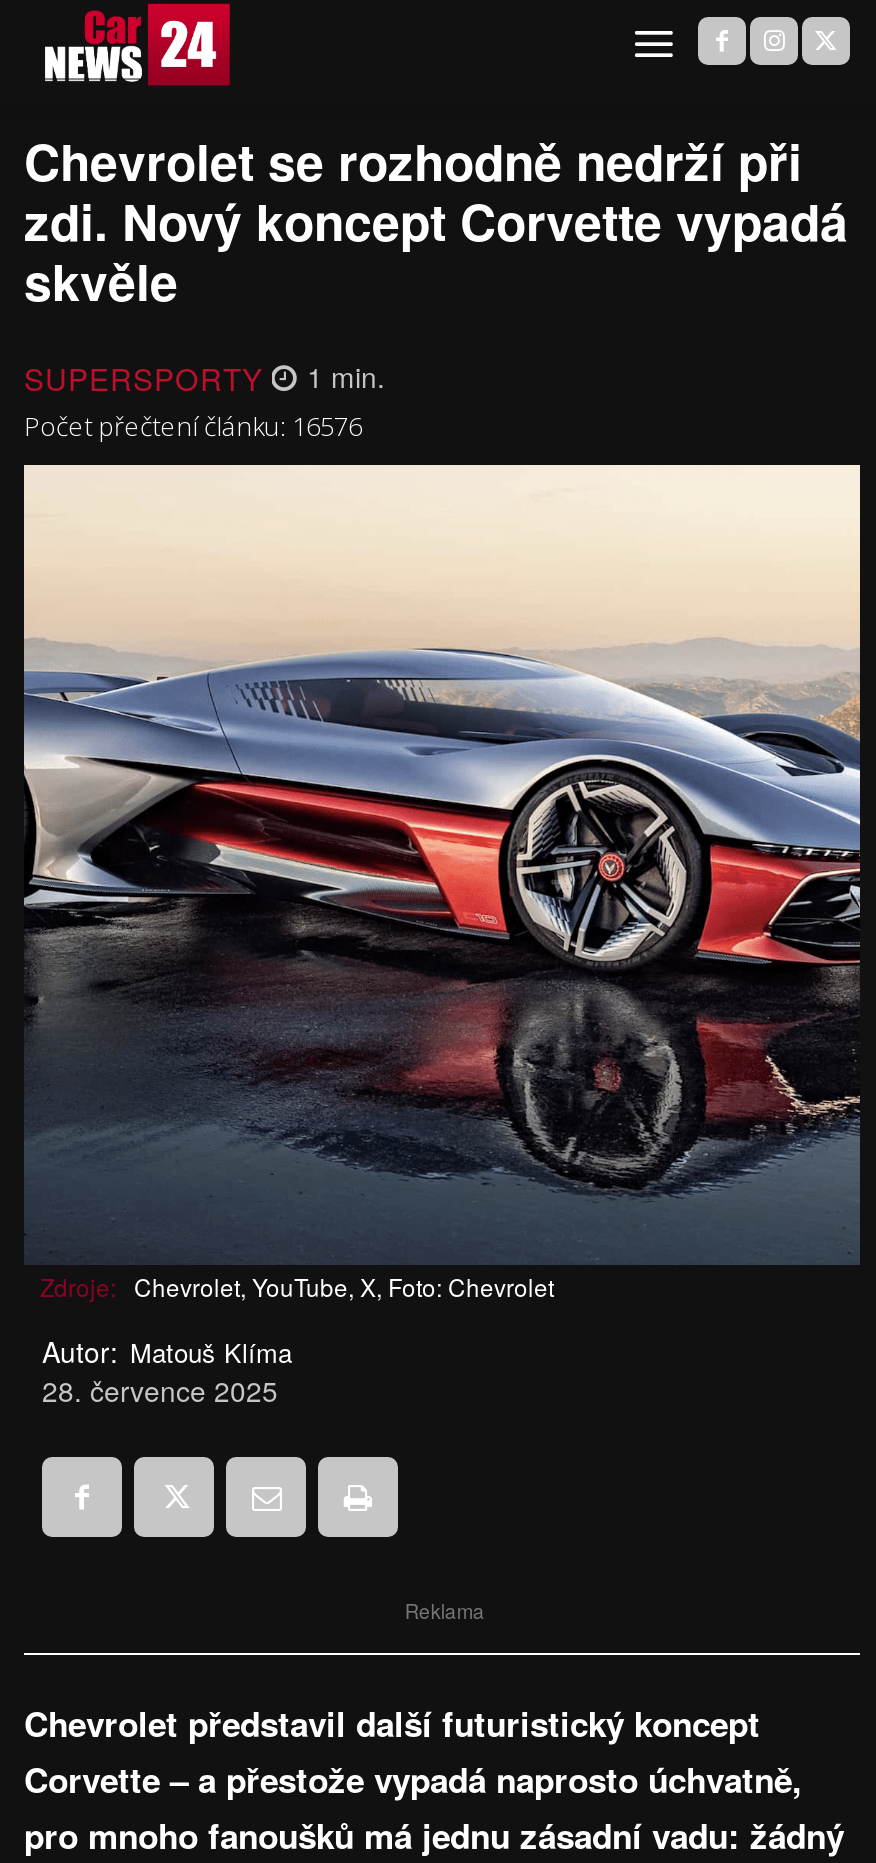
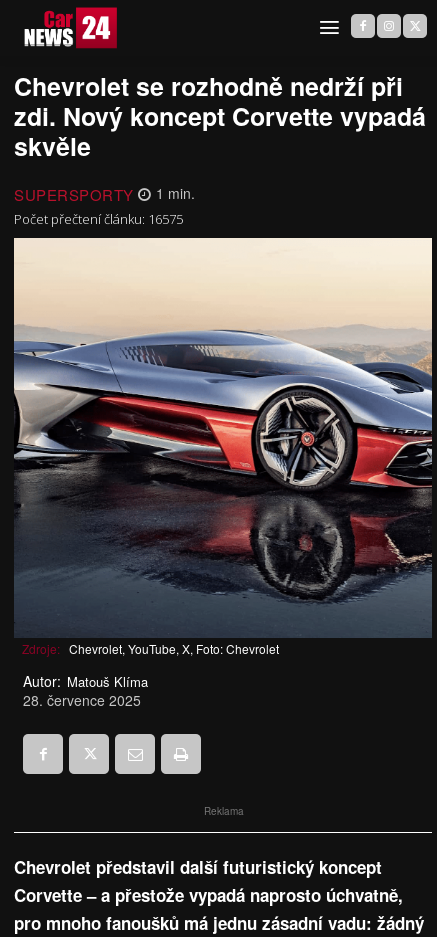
- Počet přečtení článku: 16576
+ Počet přečtení článku: 16575
